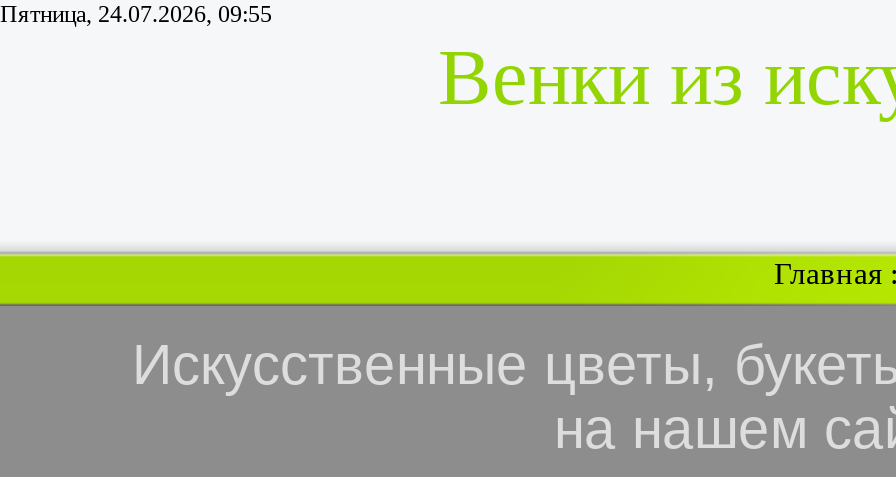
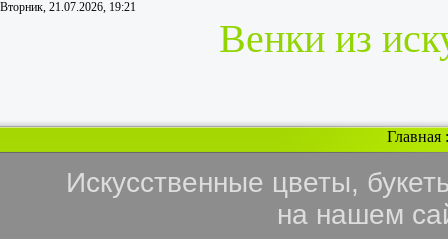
- Пятница, 24.07.2026, 09:55
+ Вторник, 21.07.2026, 19:21
